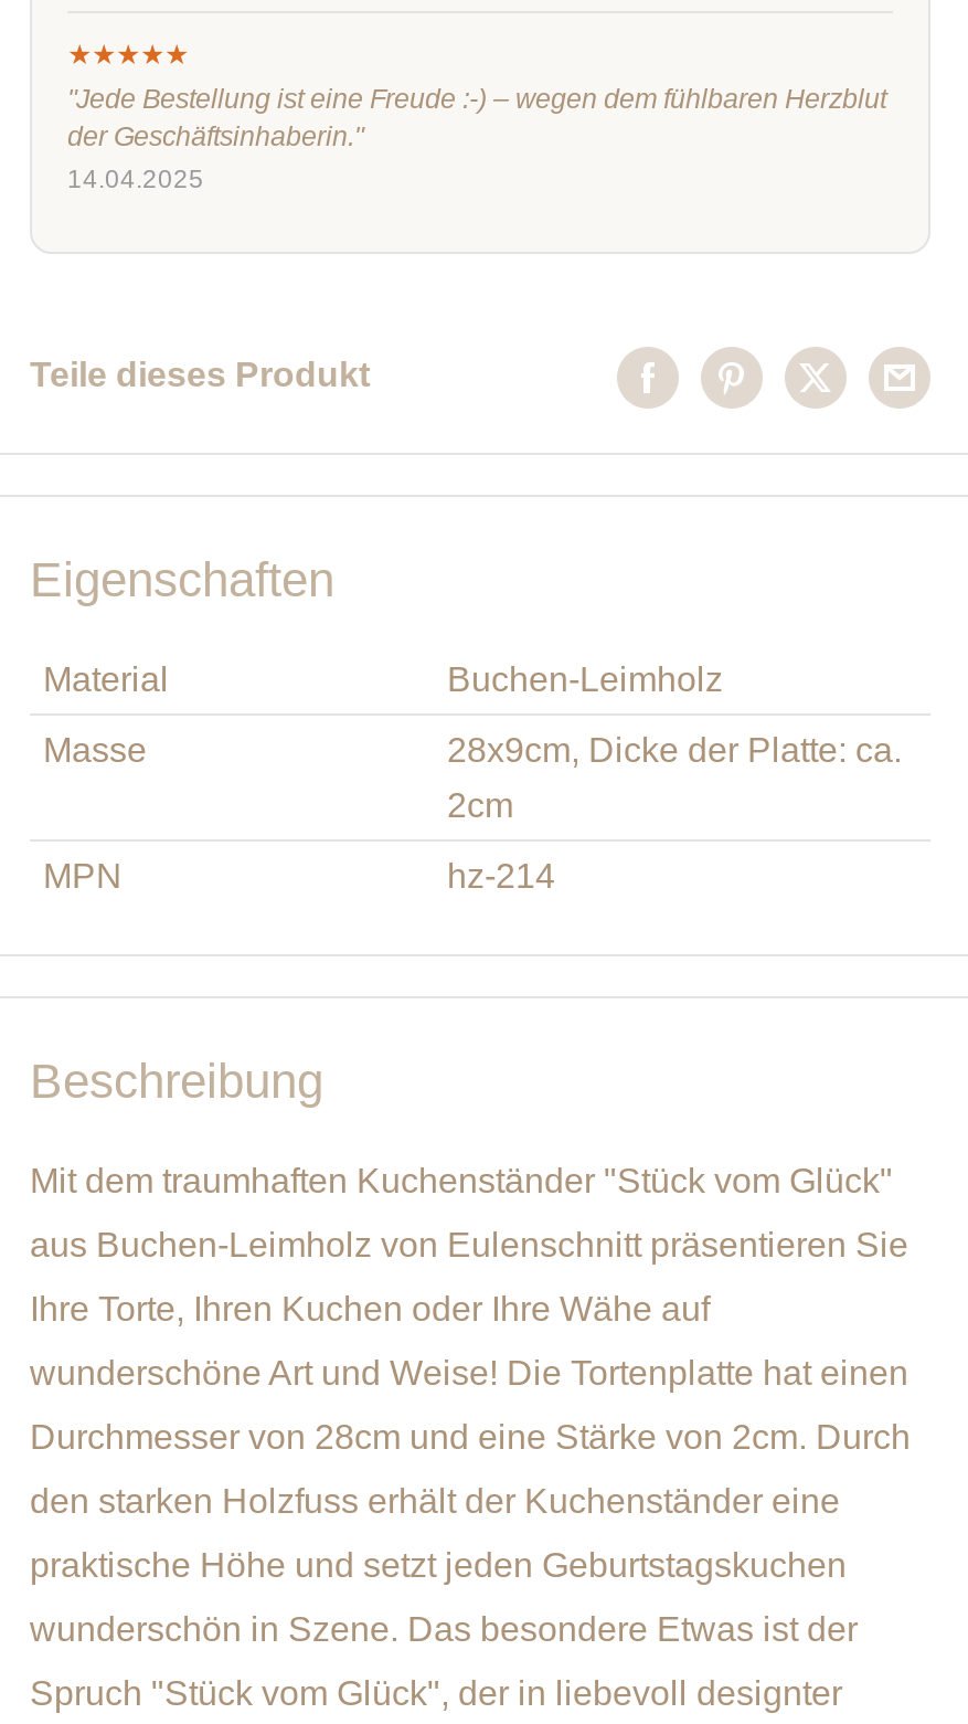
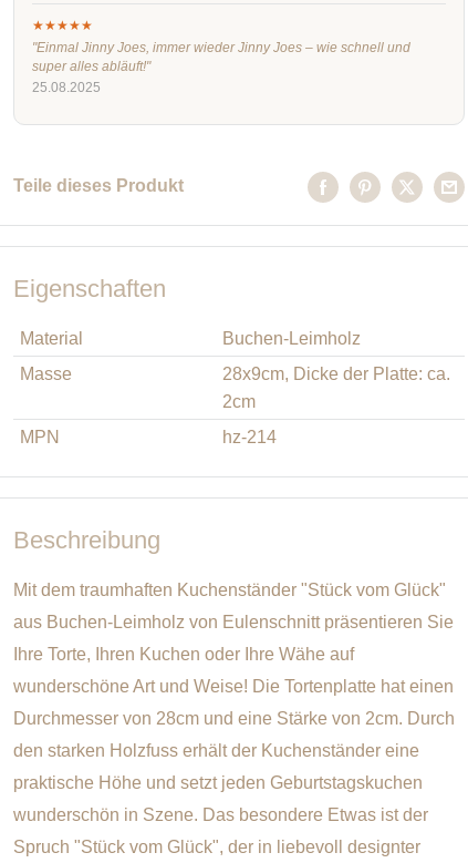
- "Jede Bestellung ist eine Freude :-) – wegen dem fühlbaren Herzblut
- der Geschäftsinhaberin."
- 14.04.2025
+ "Einmal Jinny Joes, immer wieder Jinny Joes – wie schnell und
+ super alles abläuft!"
+ 25.08.2025
